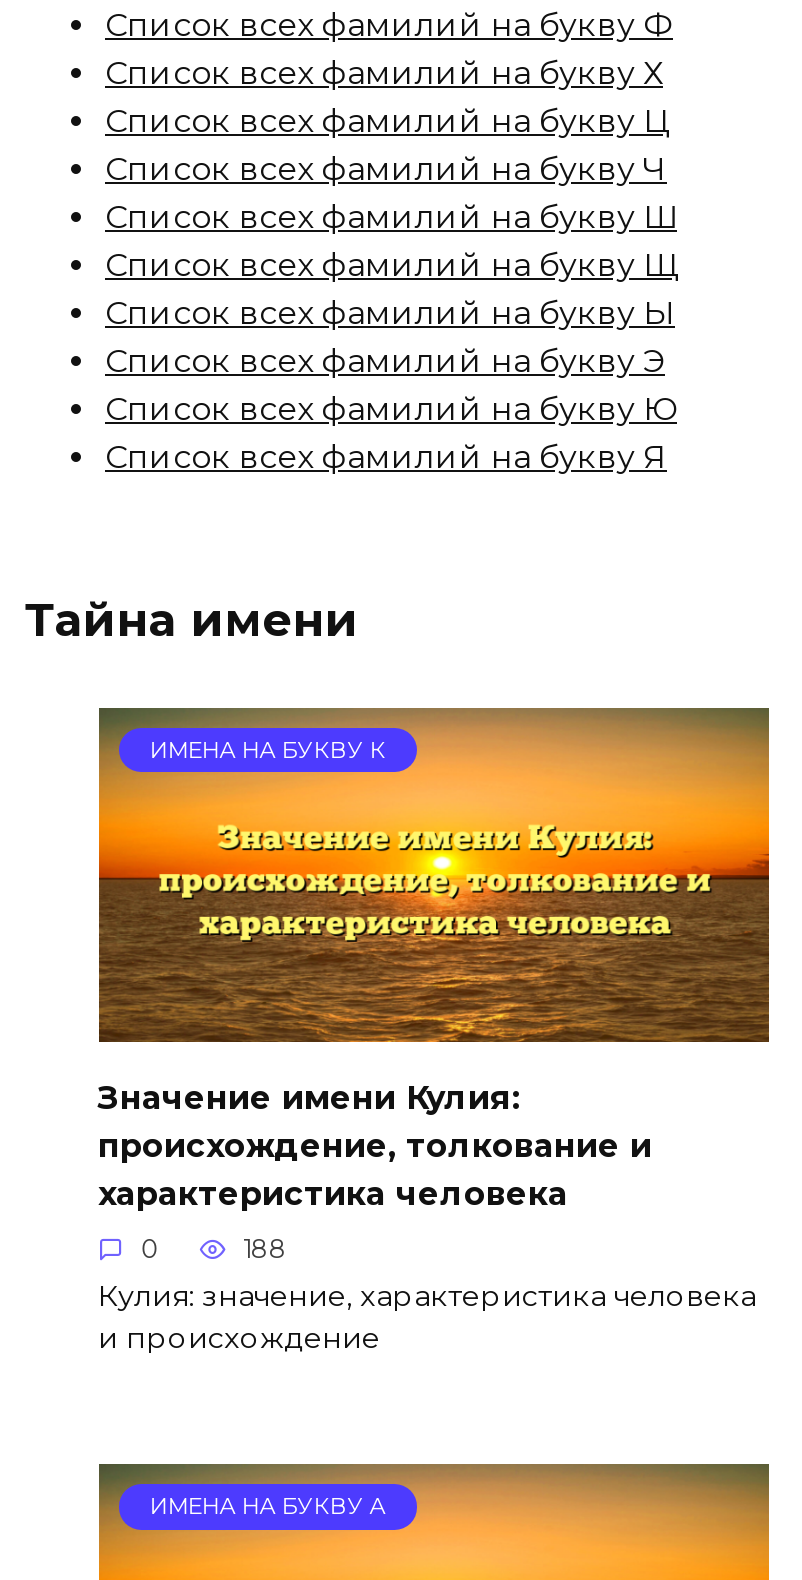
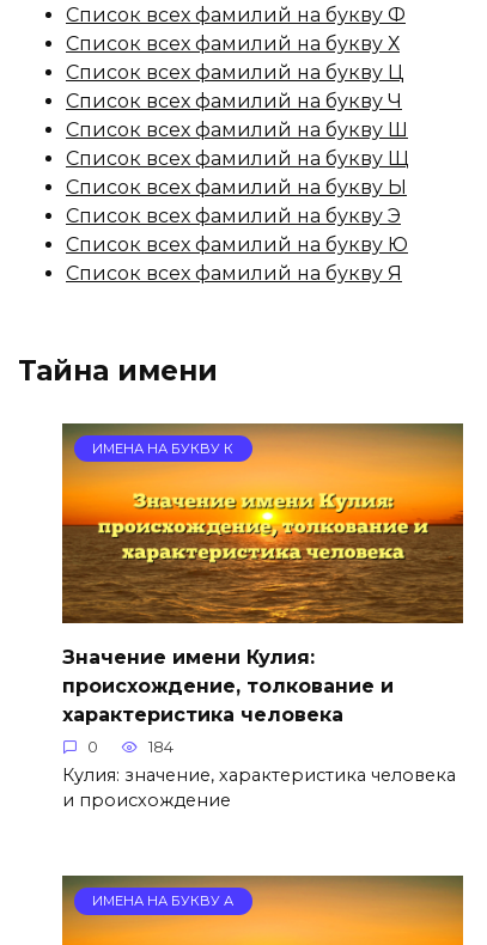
- 188
+ 184
